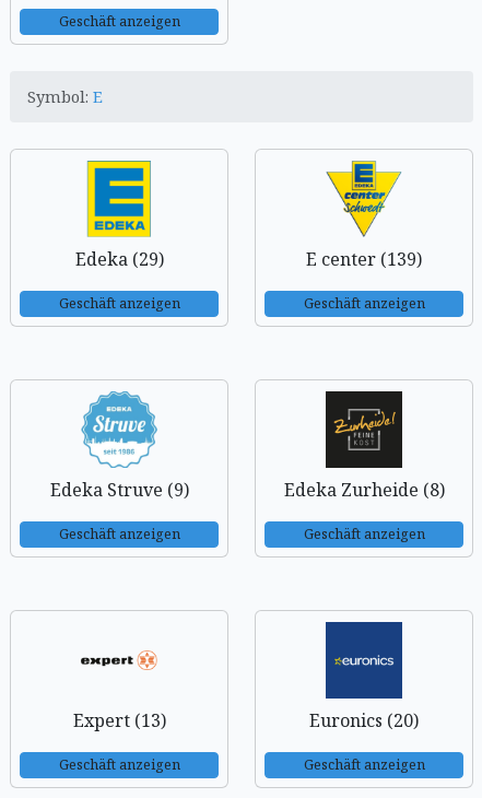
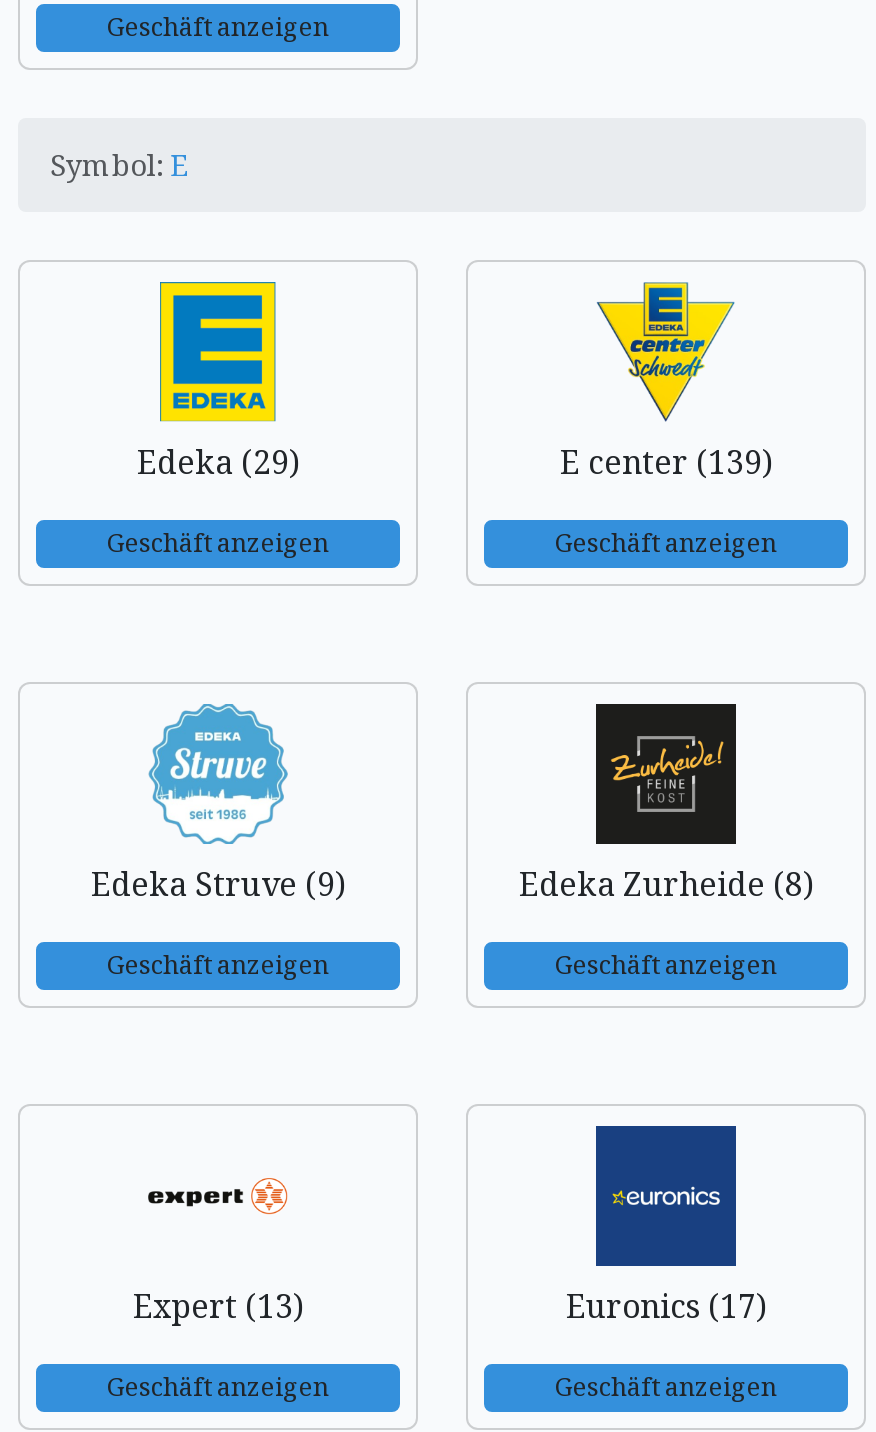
- Euronics (20)
+ Euronics (17)
